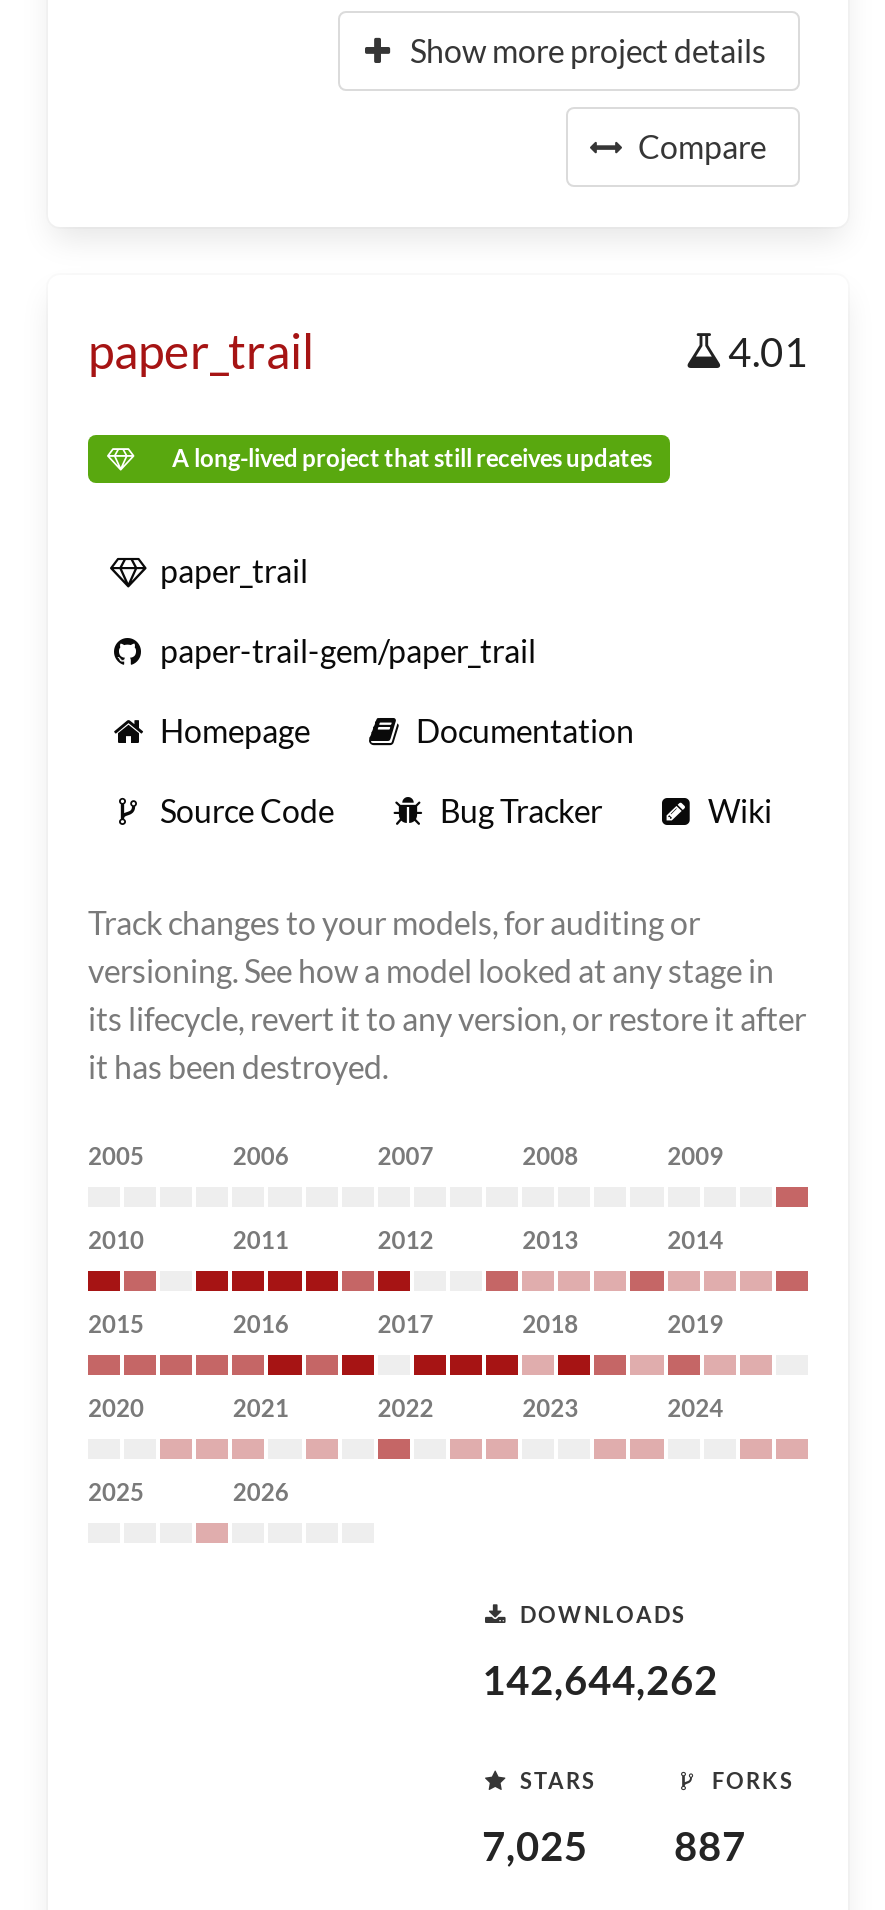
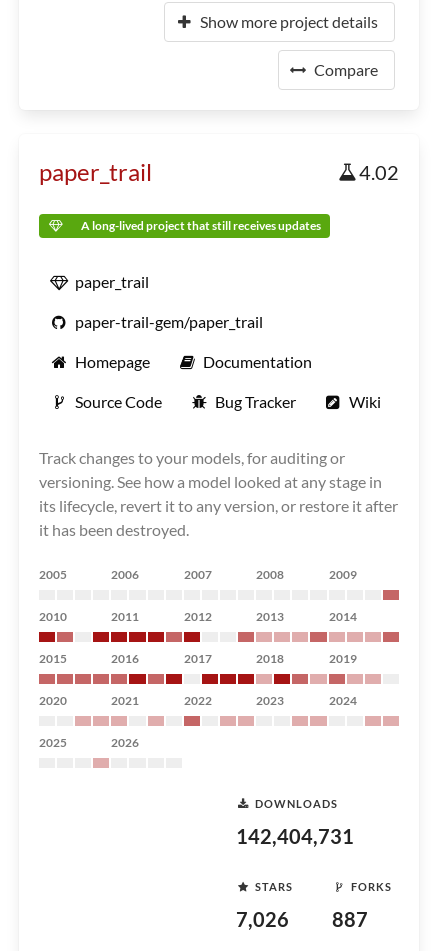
- 4.01
+ 4.02

- 142,644,262
+ 142,404,731

- 7,025 887
+ 7,026 887
